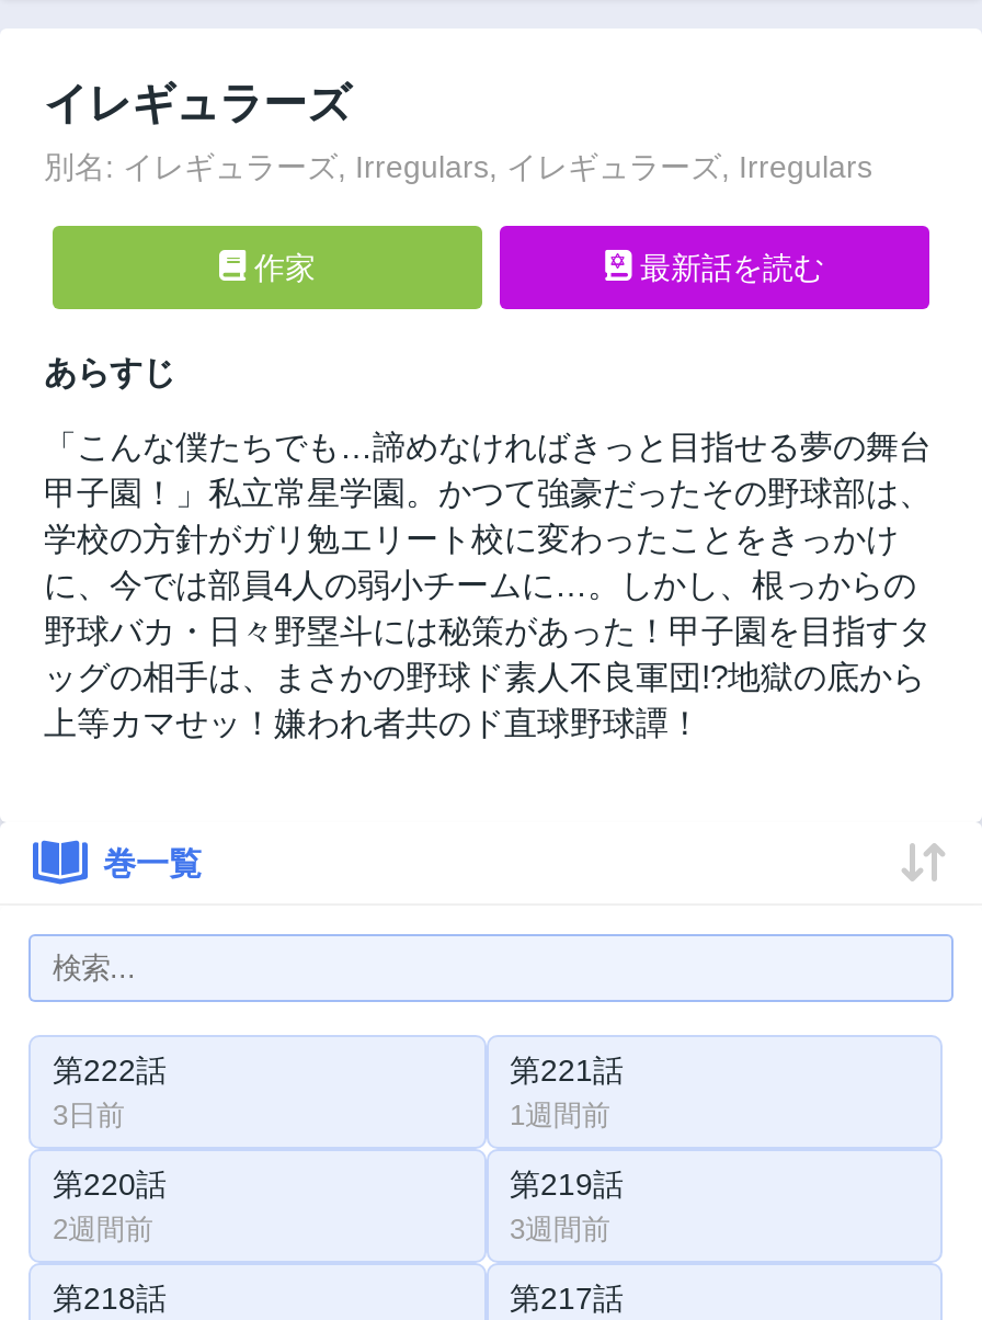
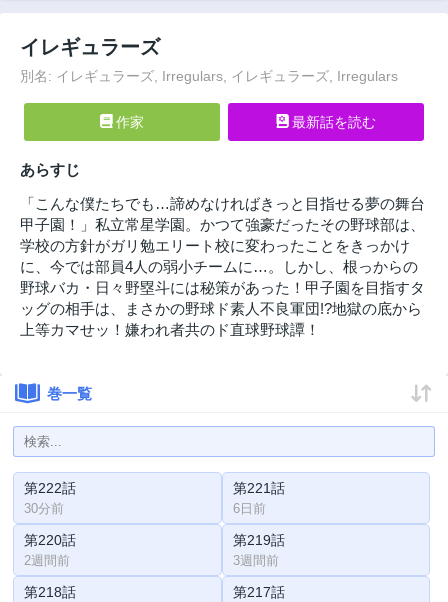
- 3日前
+ 30分前

- 1週間前
+ 6日前
